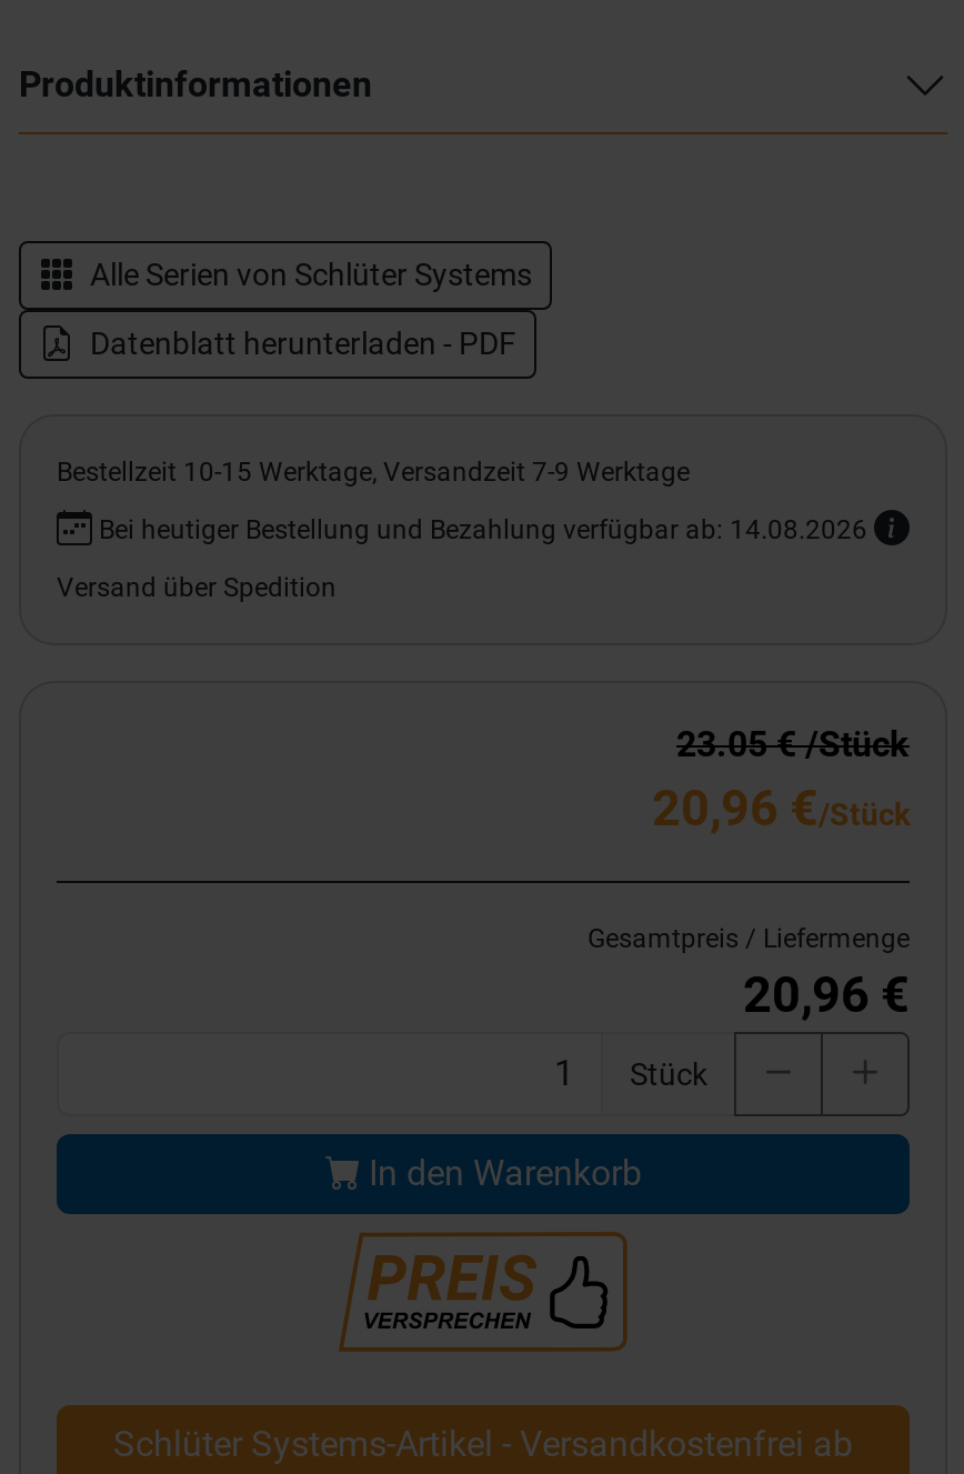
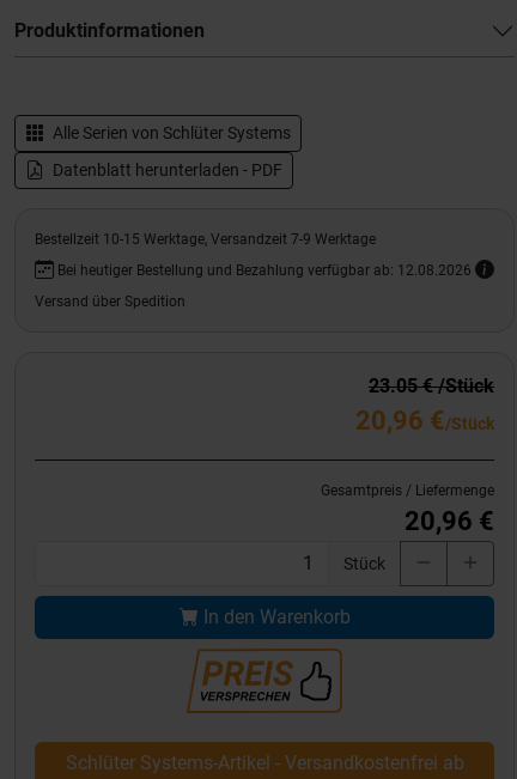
- Bei heutiger Bestellung und Bezahlung verfügbar ab: 14.08.2026
+ Bei heutiger Bestellung und Bezahlung verfügbar ab: 12.08.2026
